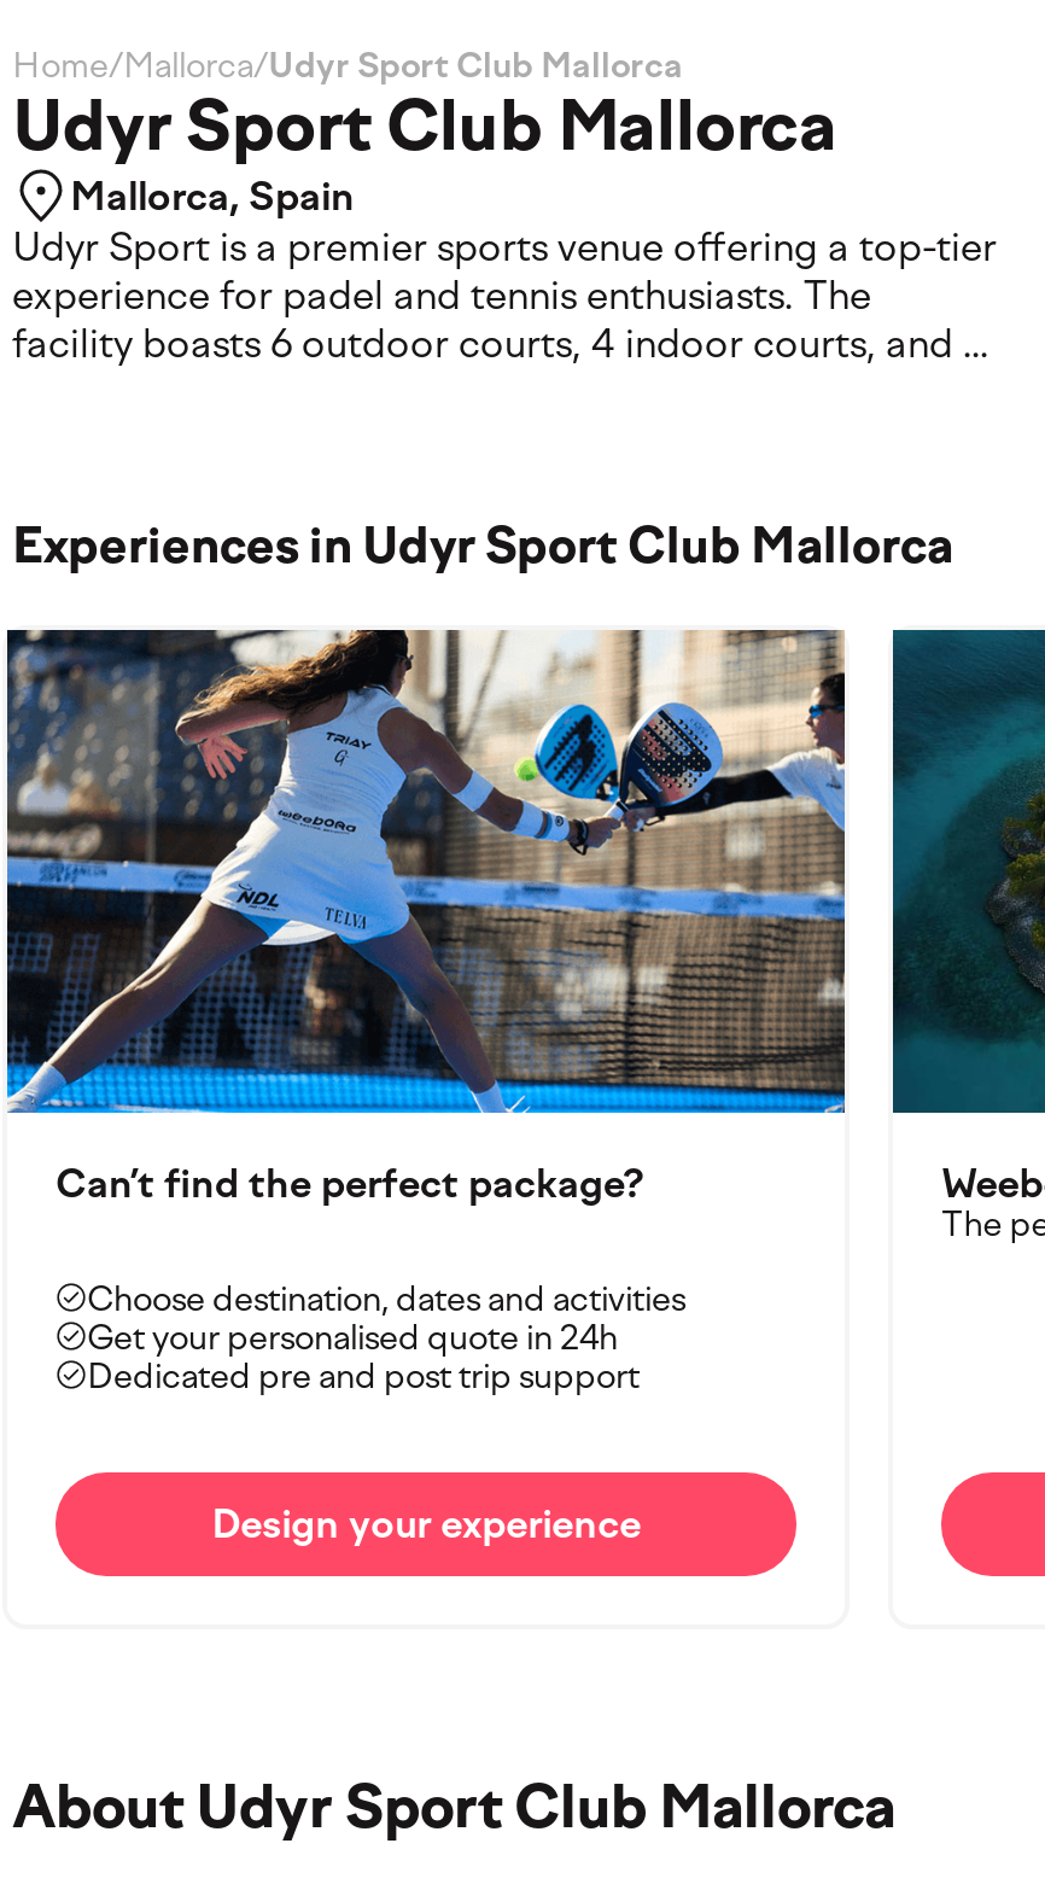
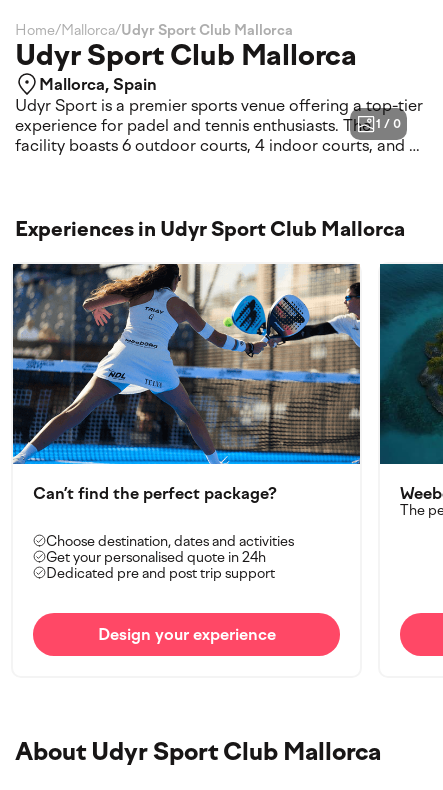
+ 1 / 0
